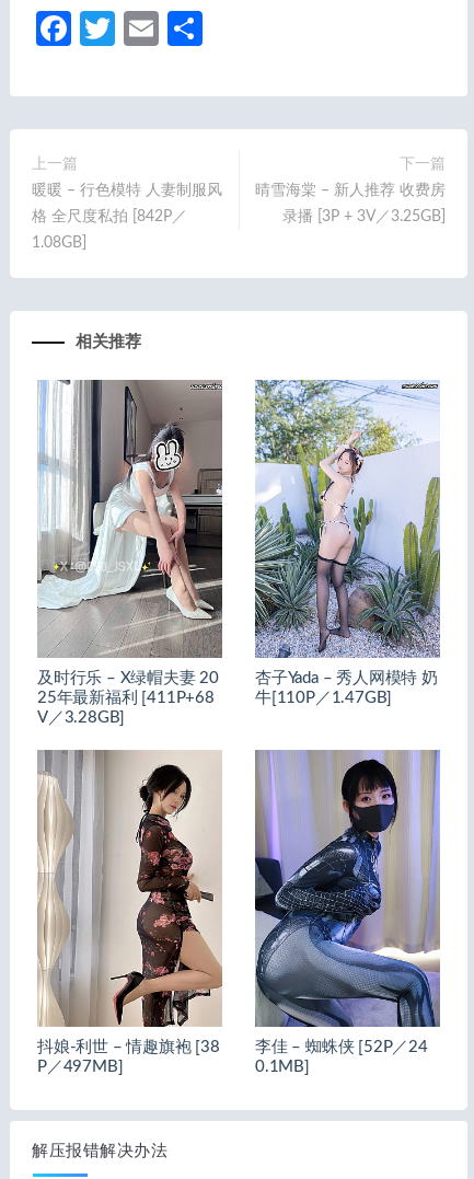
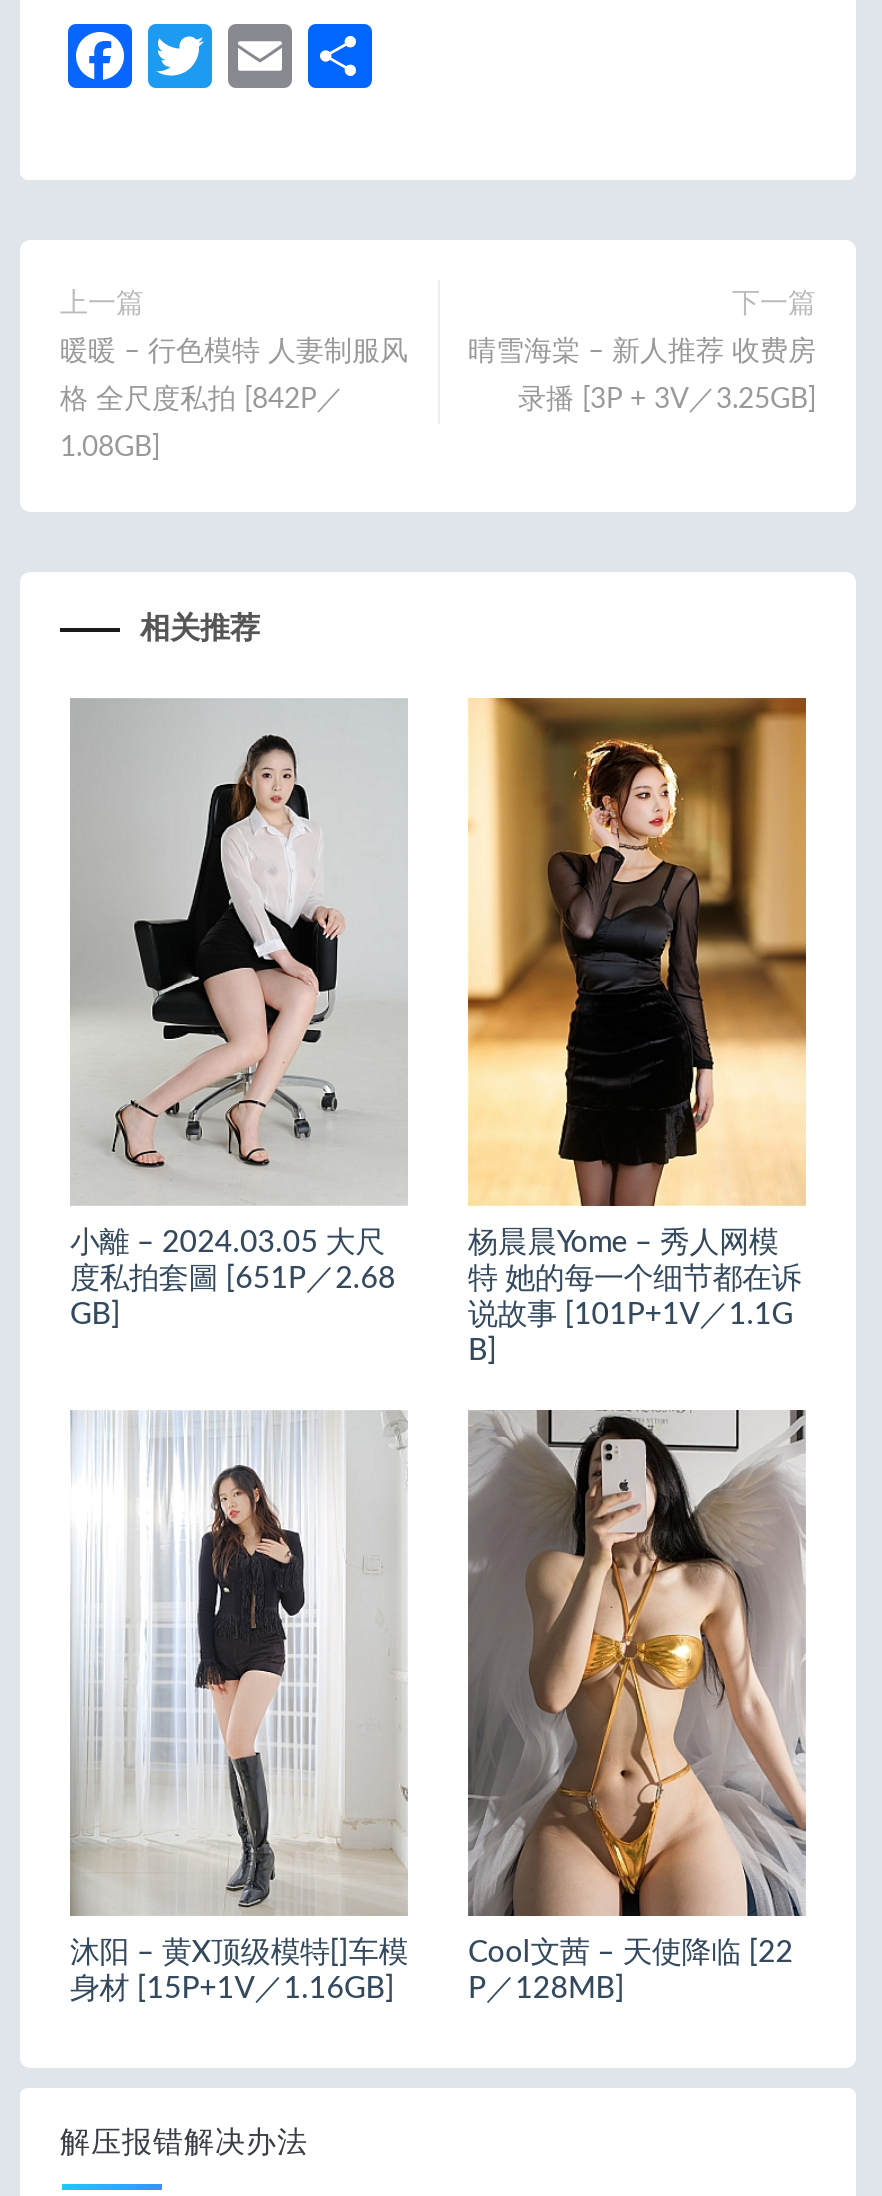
- [image]
- 及时行乐 – X绿帽夫妻 20
- 25年最新福利 [411P+68
- V／3.28GB]
+ [image]
+ 小離 – 2024.03.05 大尺
+ 度私拍套圖 [651P／2.68
+ GB]

- [image]
- 杏子Yada – 秀人网模特 奶
- 牛[110P／1.47GB]
+ [image]
+ 杨晨晨Yome – 秀人网模
+ 特 她的每一个细节都在诉
+ 说故事 [101P+1V／1.1G
+ B]

- [image]
- 抖娘-利世 – 情趣旗袍 [38
- P／497MB]
+ [image]
+ 沐阳 – 黄X顶级模特[]车模
+ 身材 [15P+1V／1.16GB]

- [image]
- 李佳 – 蜘蛛侠 [52P／24
- 0.1MB]
+ [image]
+ Cool文茜 – 天使降临 [22
+ P／128MB]
